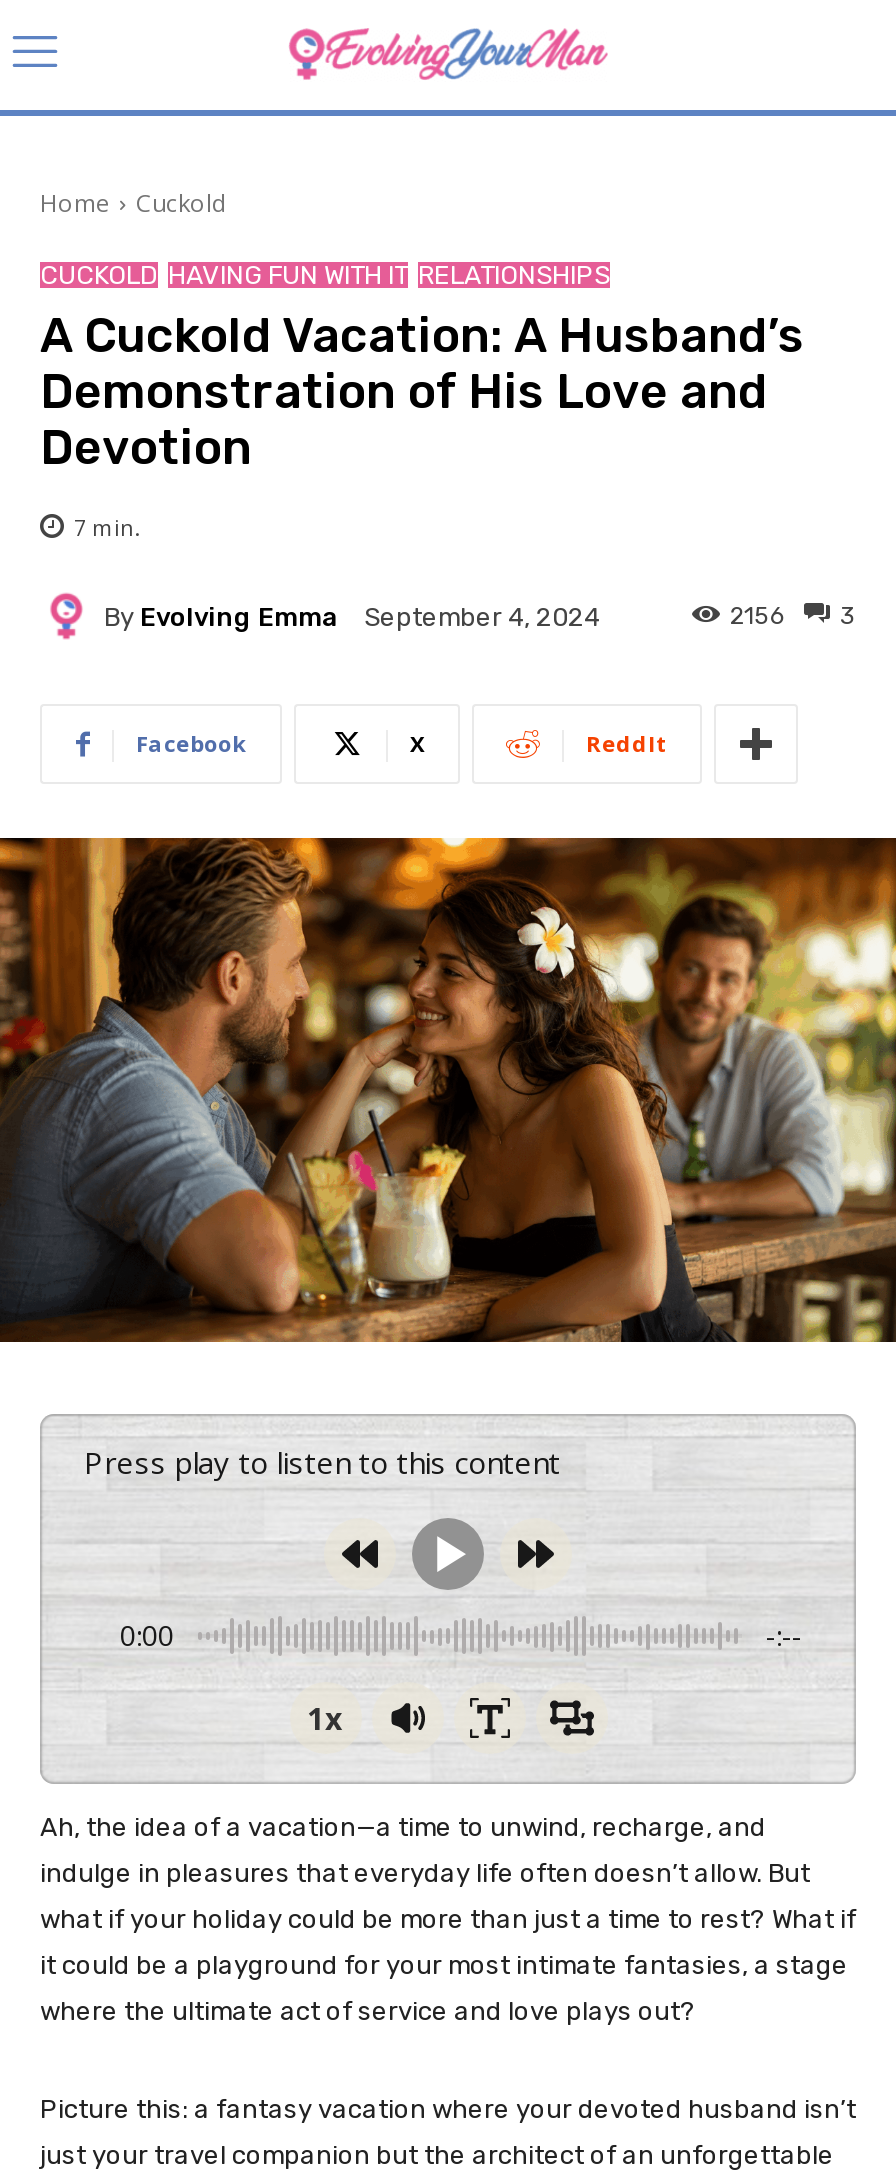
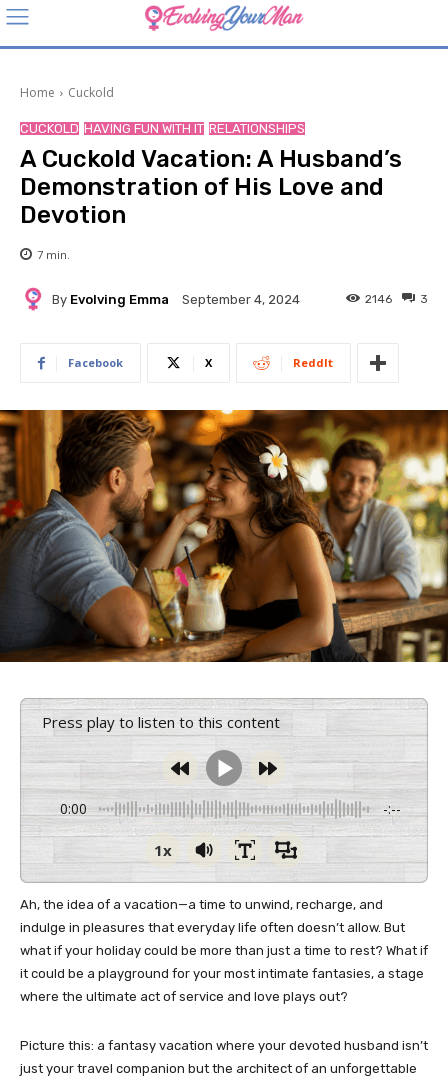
- 2156 3
+ 2146 3
